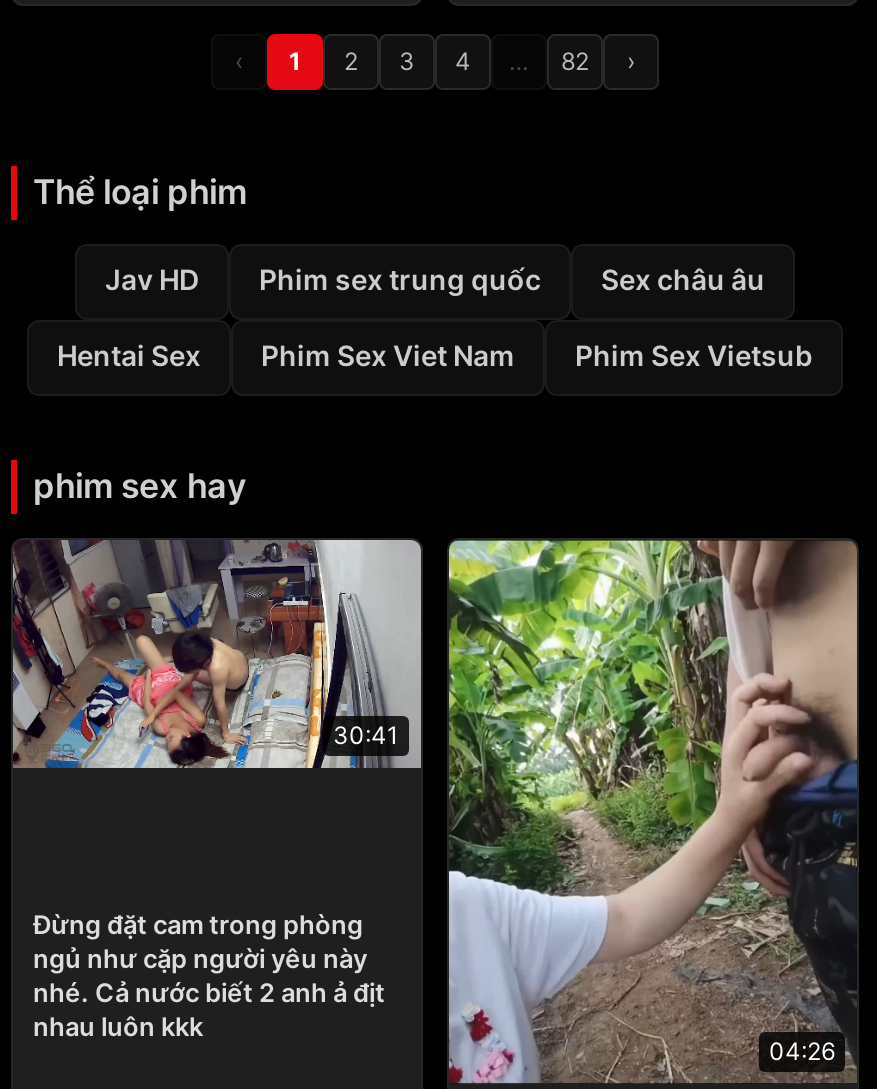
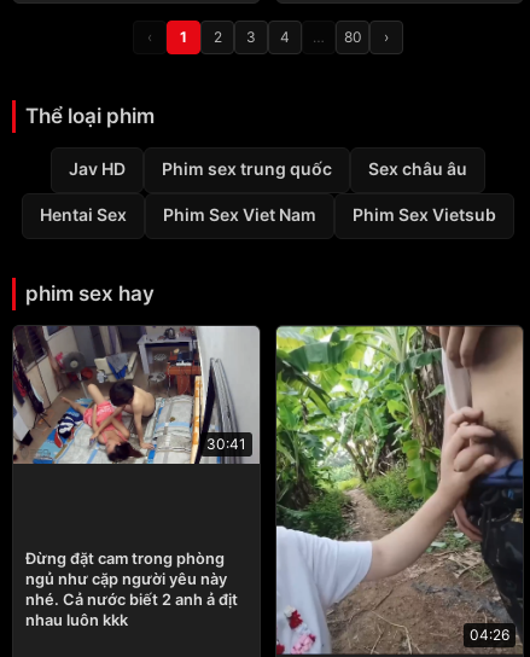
- 82
+ 80
